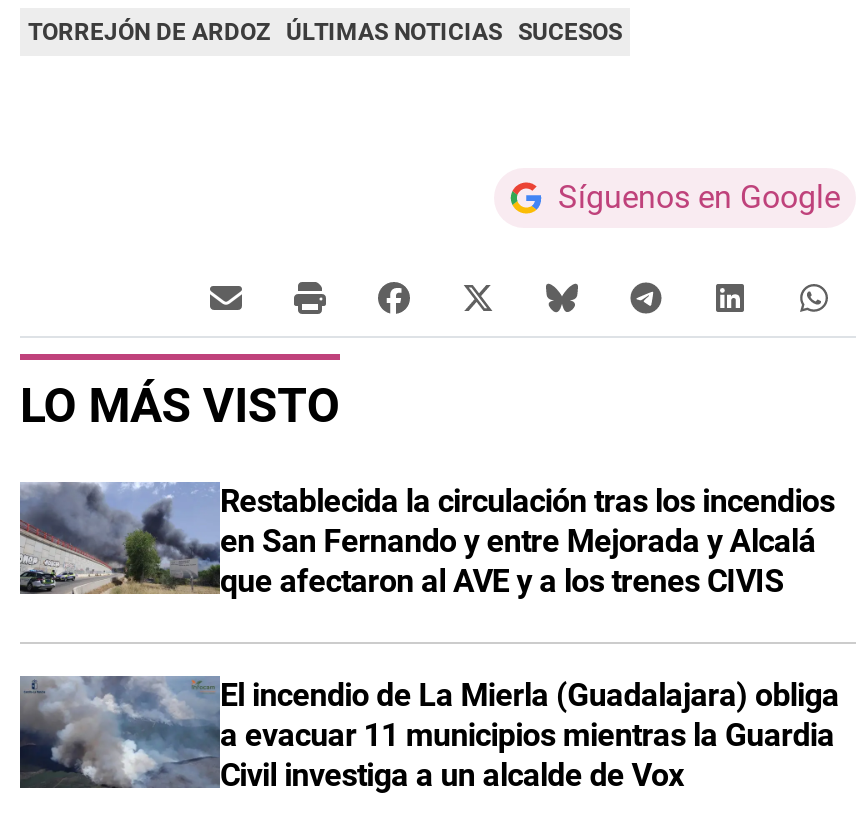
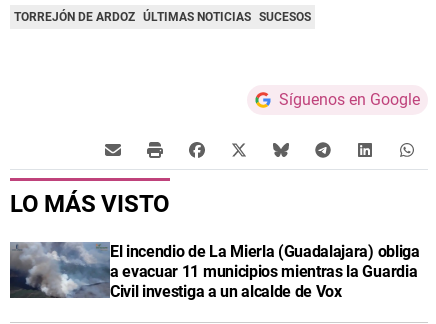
- [image]
- Restablecida la circulación tras los incendios
- en San Fernando y entre Mejorada y Alcalá
- que afectaron al AVE y a los trenes CIVIS
